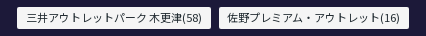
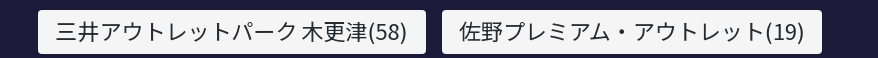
- 佐野プレミアム・アウトレット(16)
+ 佐野プレミアム・アウトレット(19)
